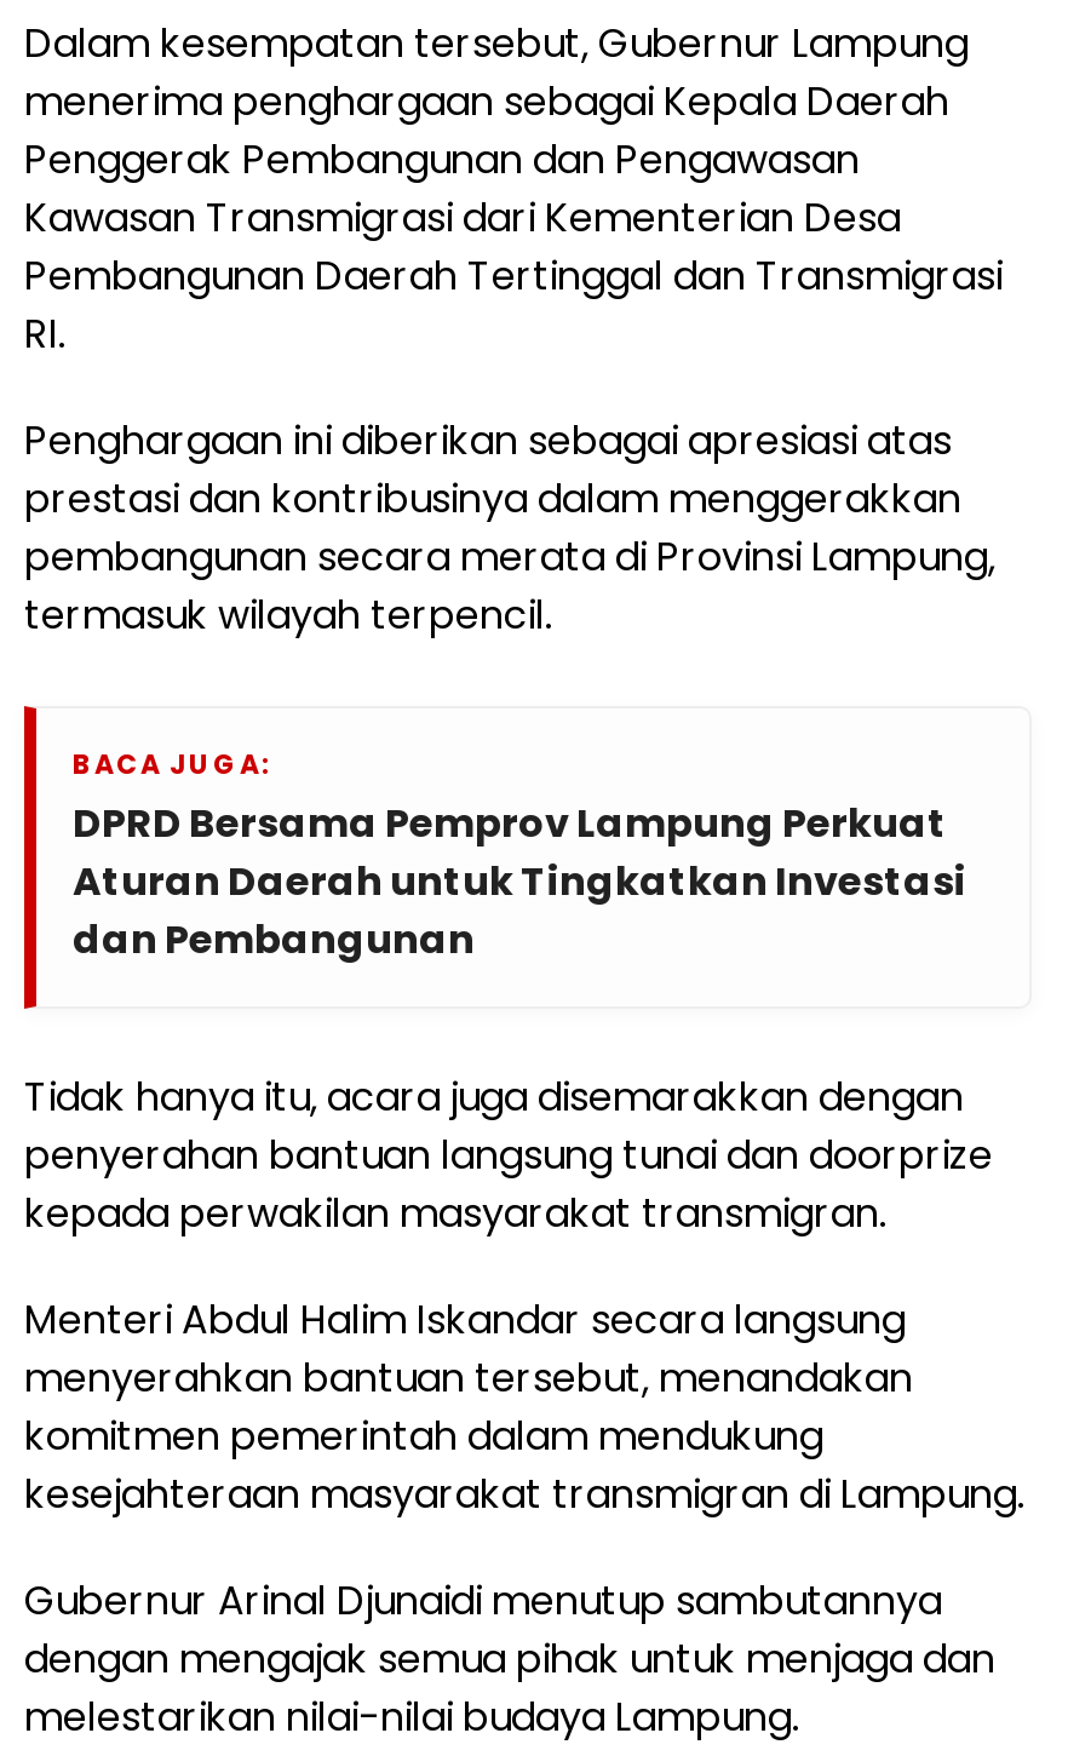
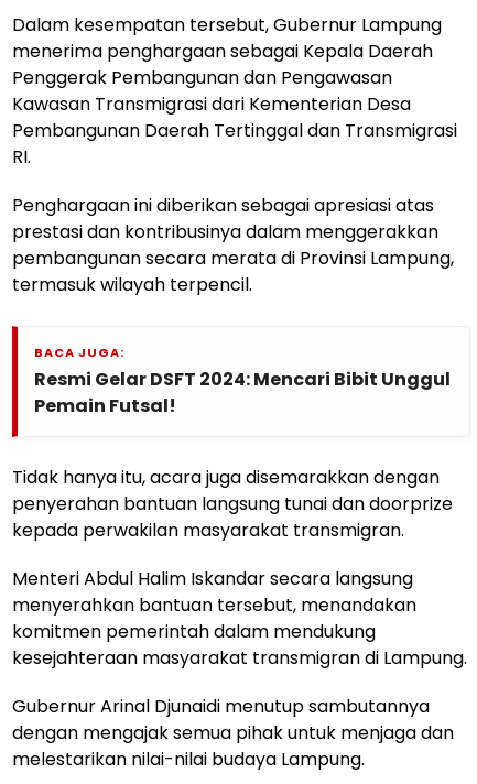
- DPRD Bersama Pemprov Lampung Perkuat
- Aturan Daerah untuk Tingkatkan Investasi
- dan Pembangunan
+ Resmi Gelar DSFT 2024: Mencari Bibit Unggul
+ Pemain Futsal!
